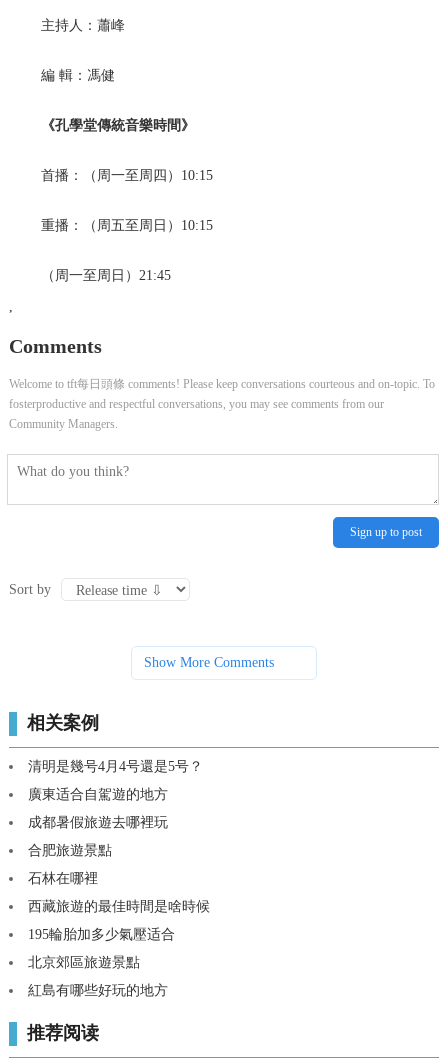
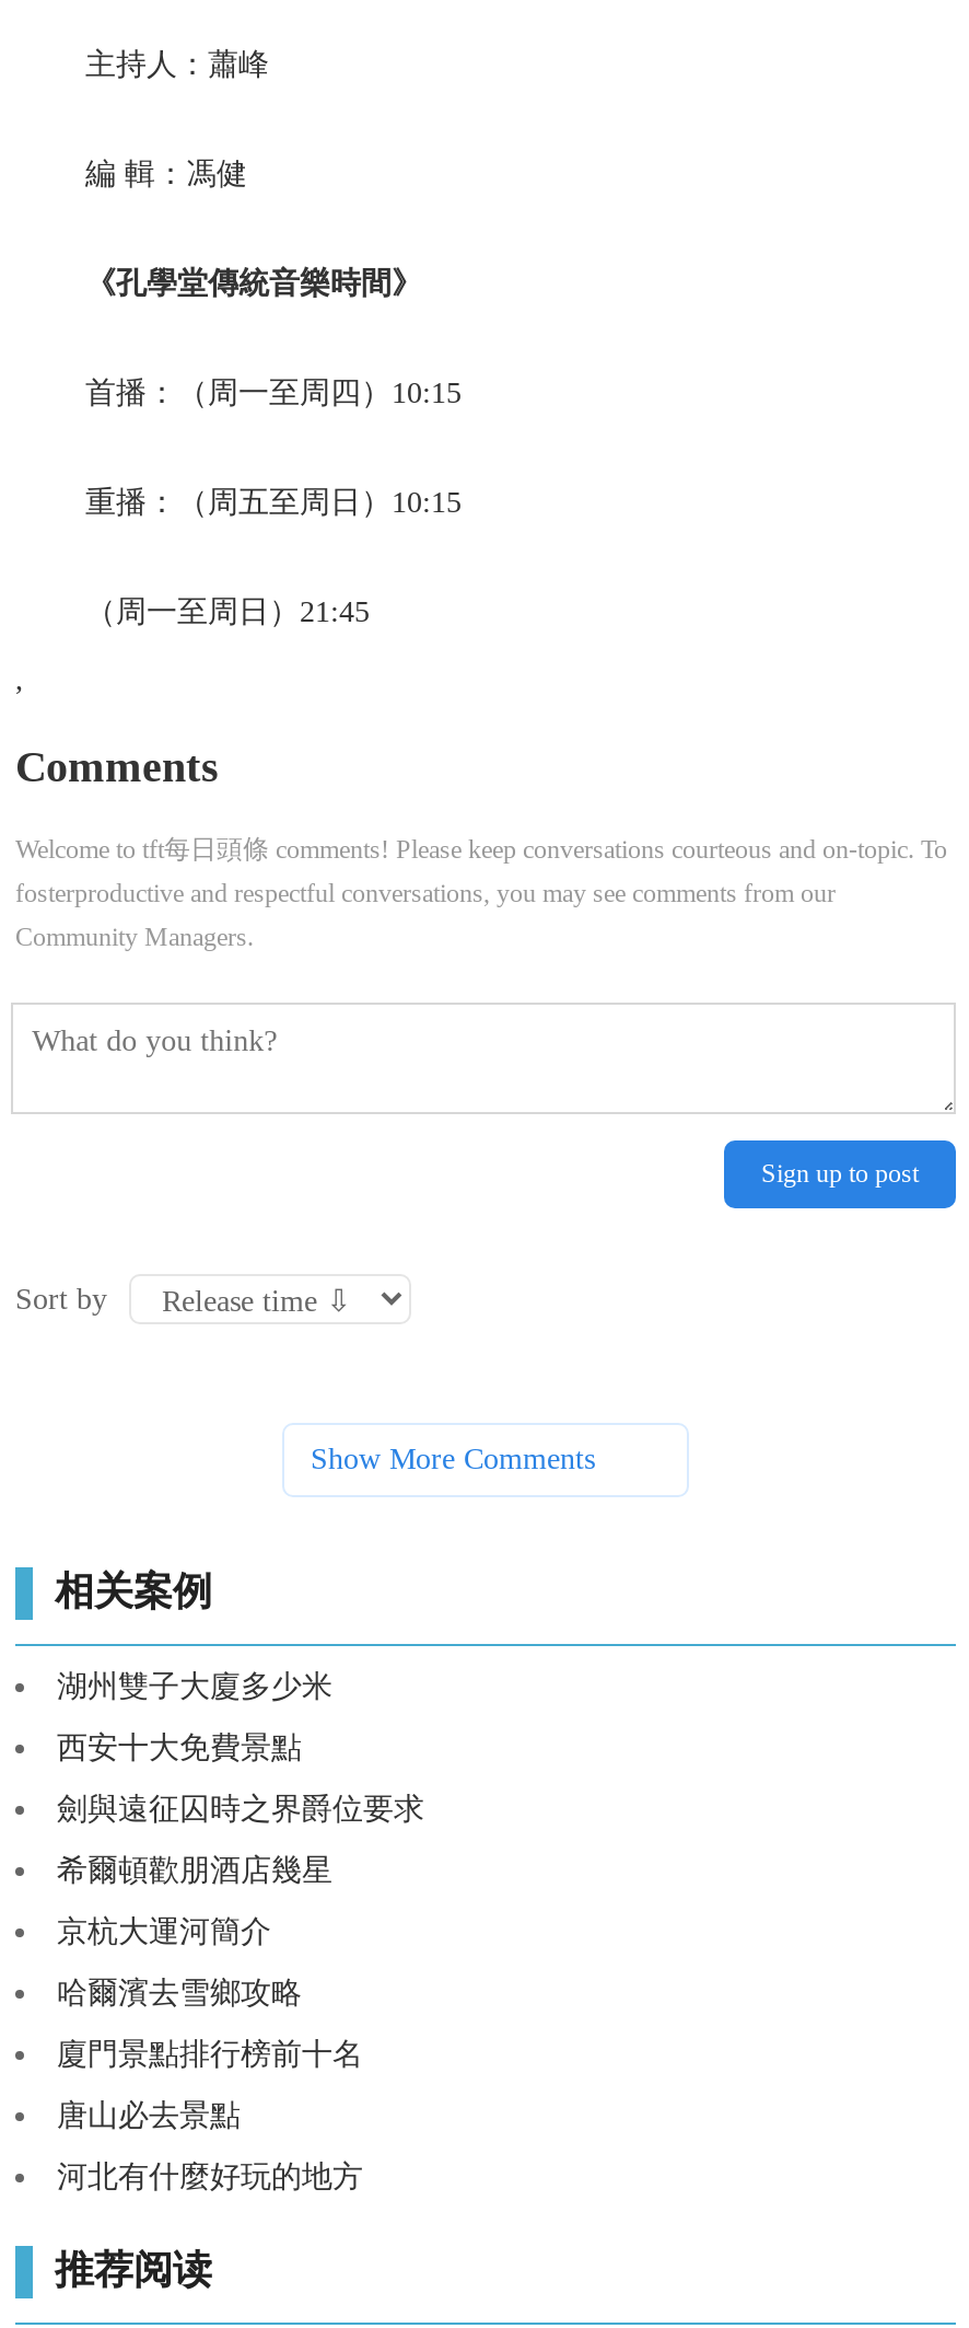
- 清明是幾号4月4号還是5号？
+ 湖州雙子大廈多少米

- 廣東适合自駕遊的地方
+ 西安十大免費景點

- 成都暑假旅遊去哪裡玩
+ 劍與遠征囚時之界爵位要求

- 合肥旅遊景點
+ 希爾頓歡朋酒店幾星

- 石林在哪裡
+ 京杭大運河簡介

- 西藏旅遊的最佳時間是啥時候
+ 哈爾濱去雪鄉攻略

- 195輪胎加多少氣壓适合
+ 廈門景點排行榜前十名

- 北京郊區旅遊景點
+ 唐山必去景點

- 紅島有哪些好玩的地方
+ 河北有什麼好玩的地方
